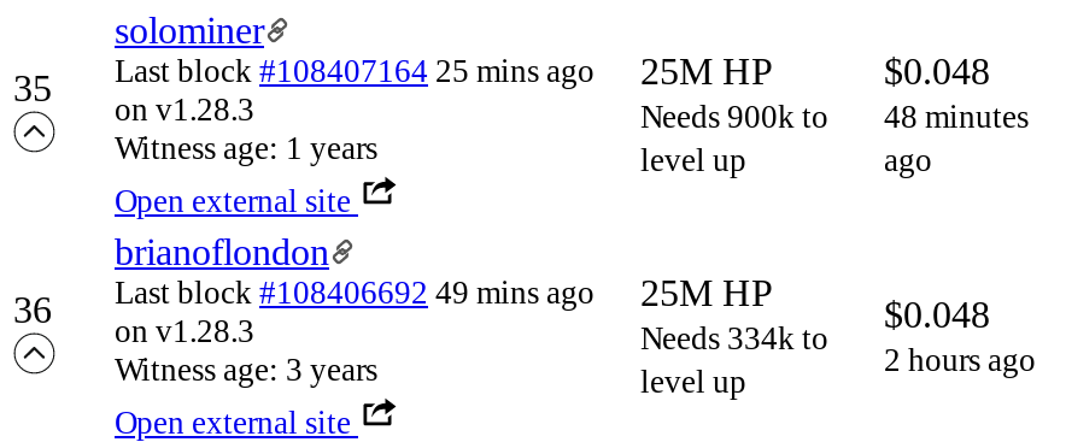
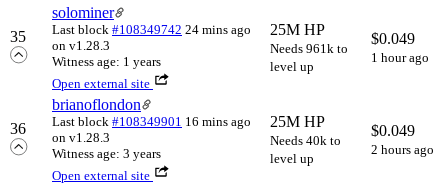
- Last block #108407164 25 mins ago
+ Last block #108349742 24 mins ago

- $0.048
- 48 minutes
- ago
+ $0.049
+ 1 hour ago

- Needs 900k to
+ Needs 961k to

- Last block #108406692 49 mins ago
+ Last block #108349901 16 mins ago

- $0.048
+ $0.049

- Needs 334k to
+ Needs 40k to
